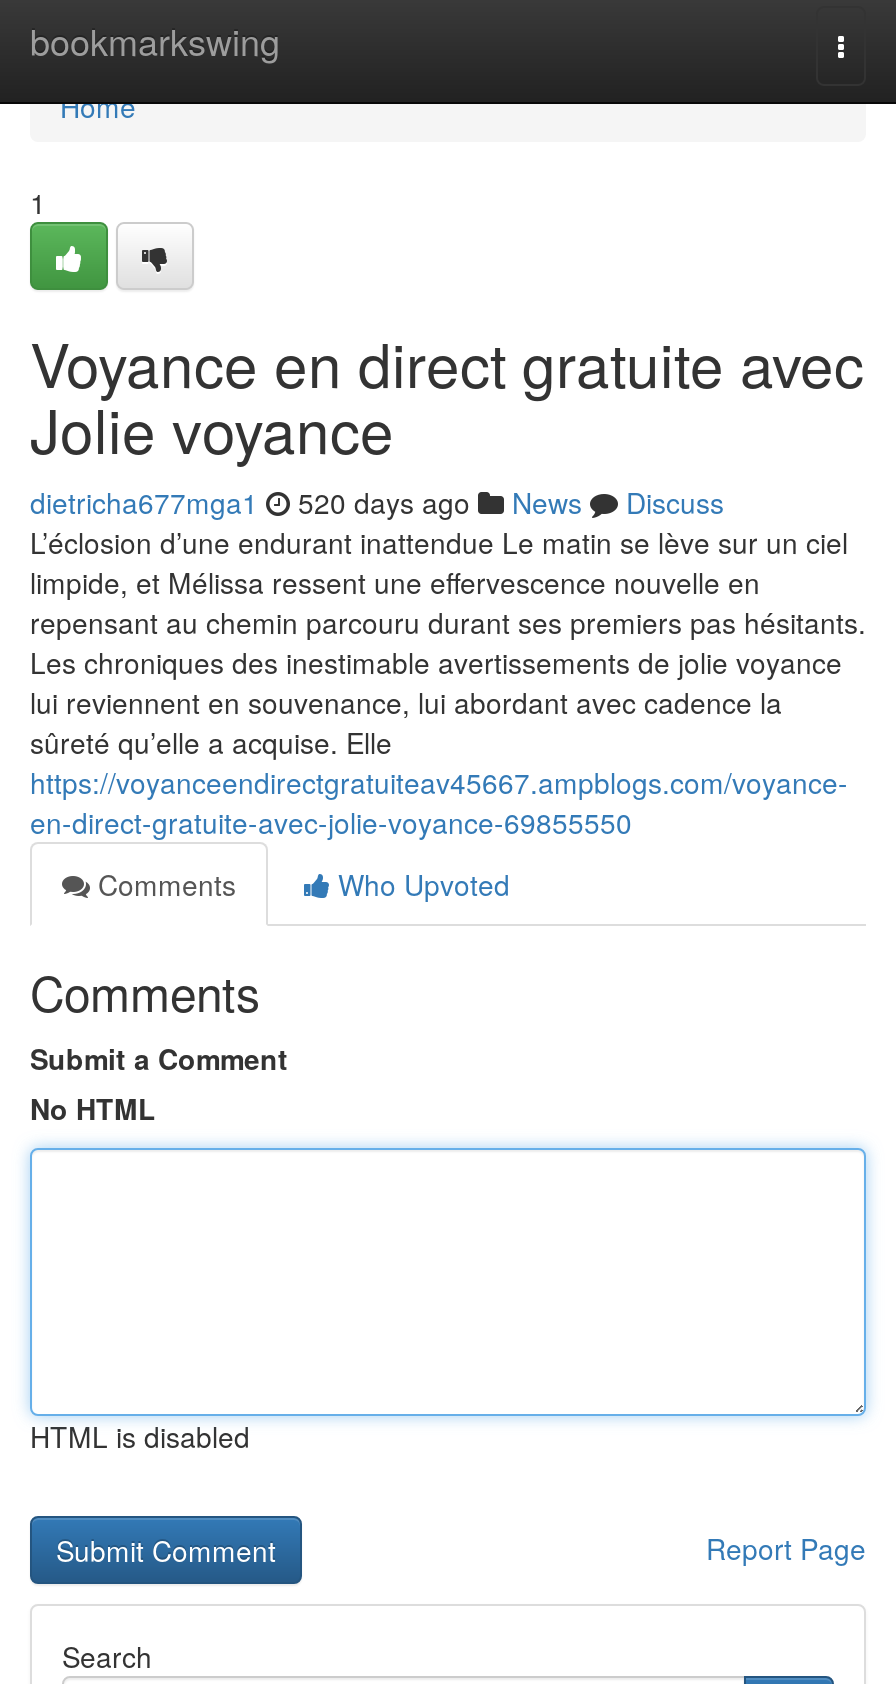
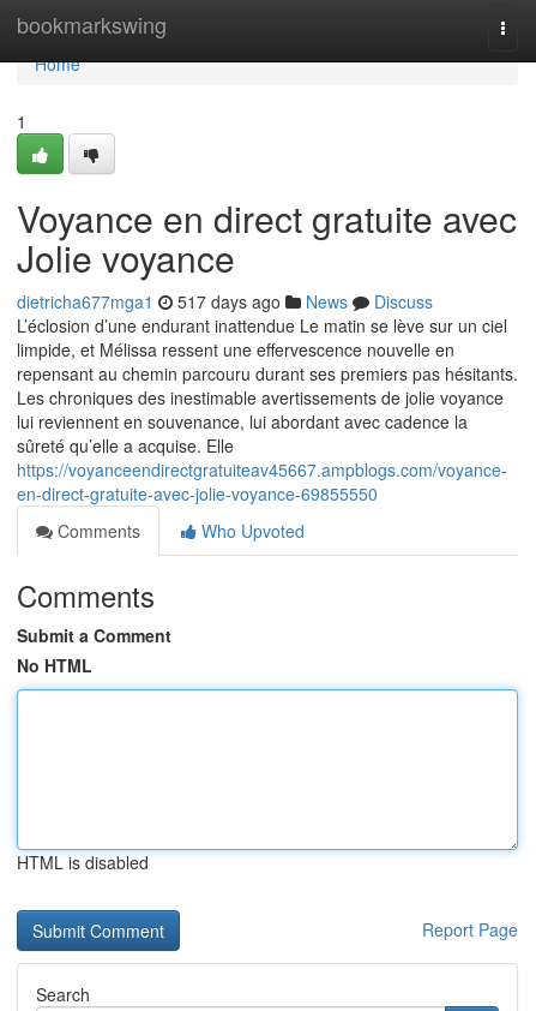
- dietricha677mga1 520 days ago News Discuss
+ dietricha677mga1 517 days ago News Discuss
